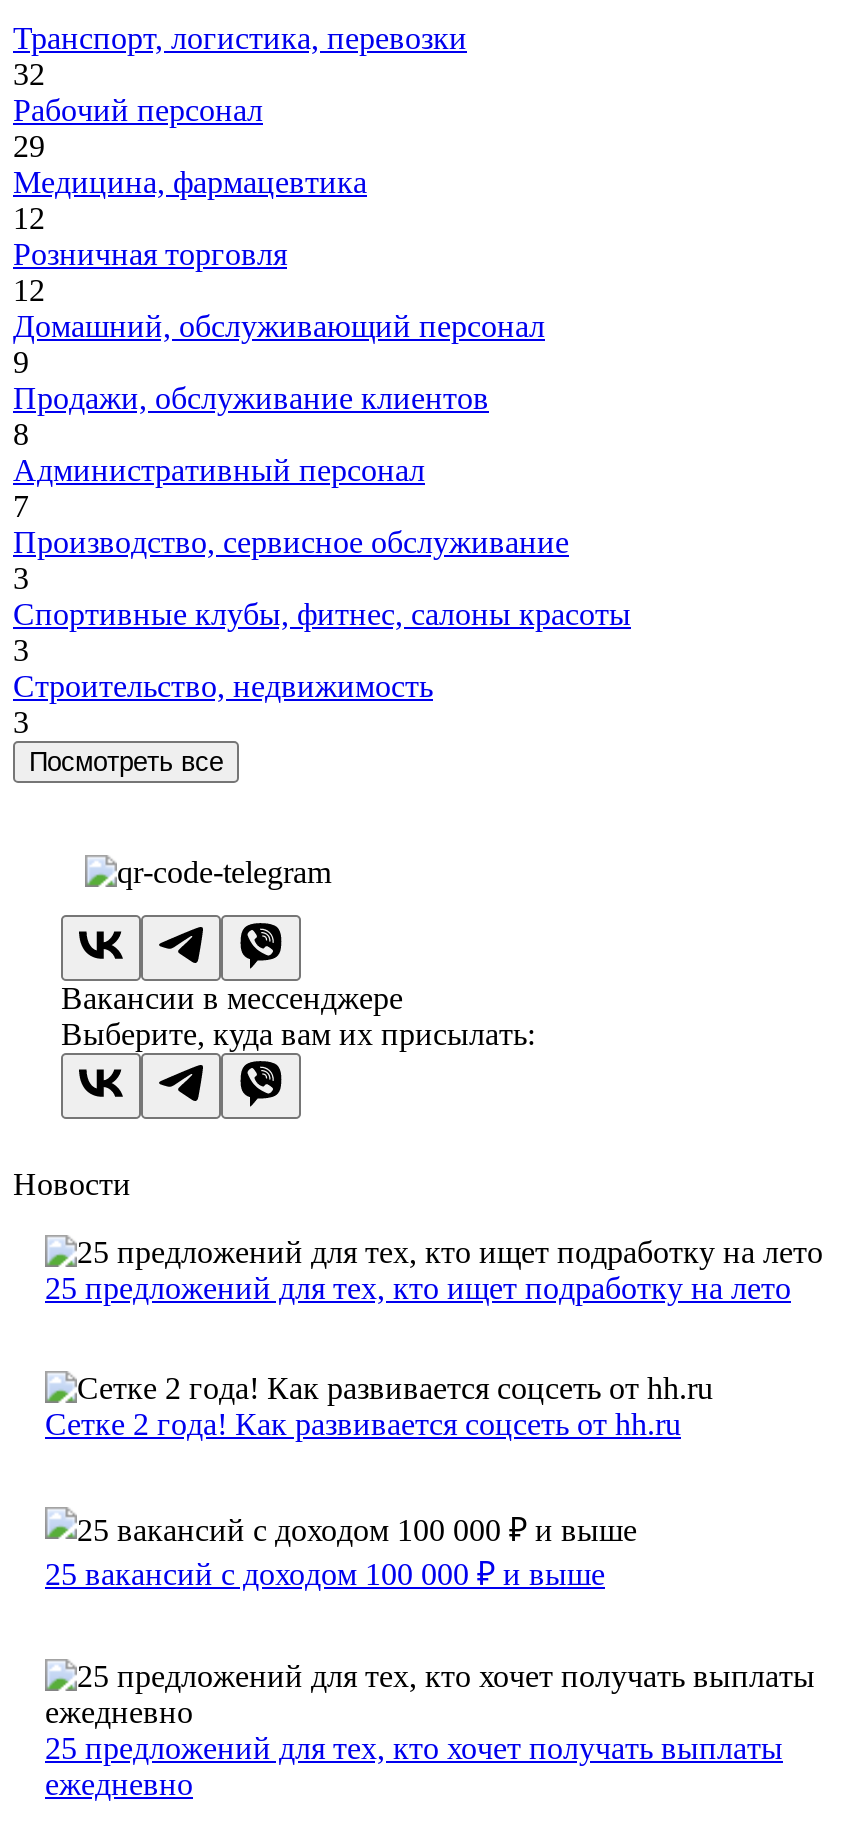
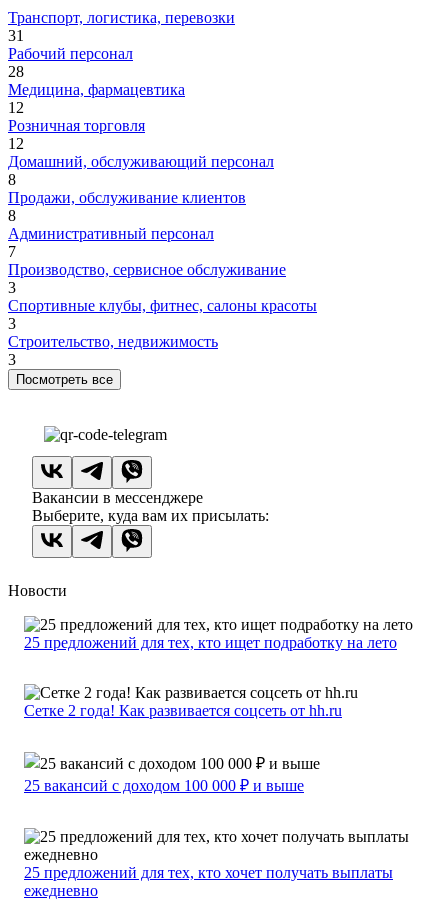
- 32
+ 31

- 29
+ 28

- 9
+ 8
